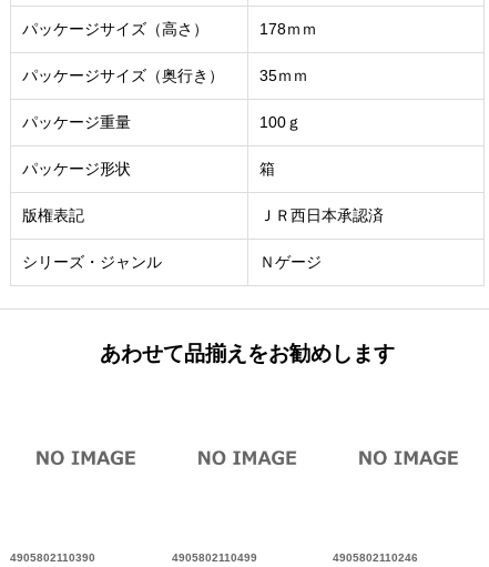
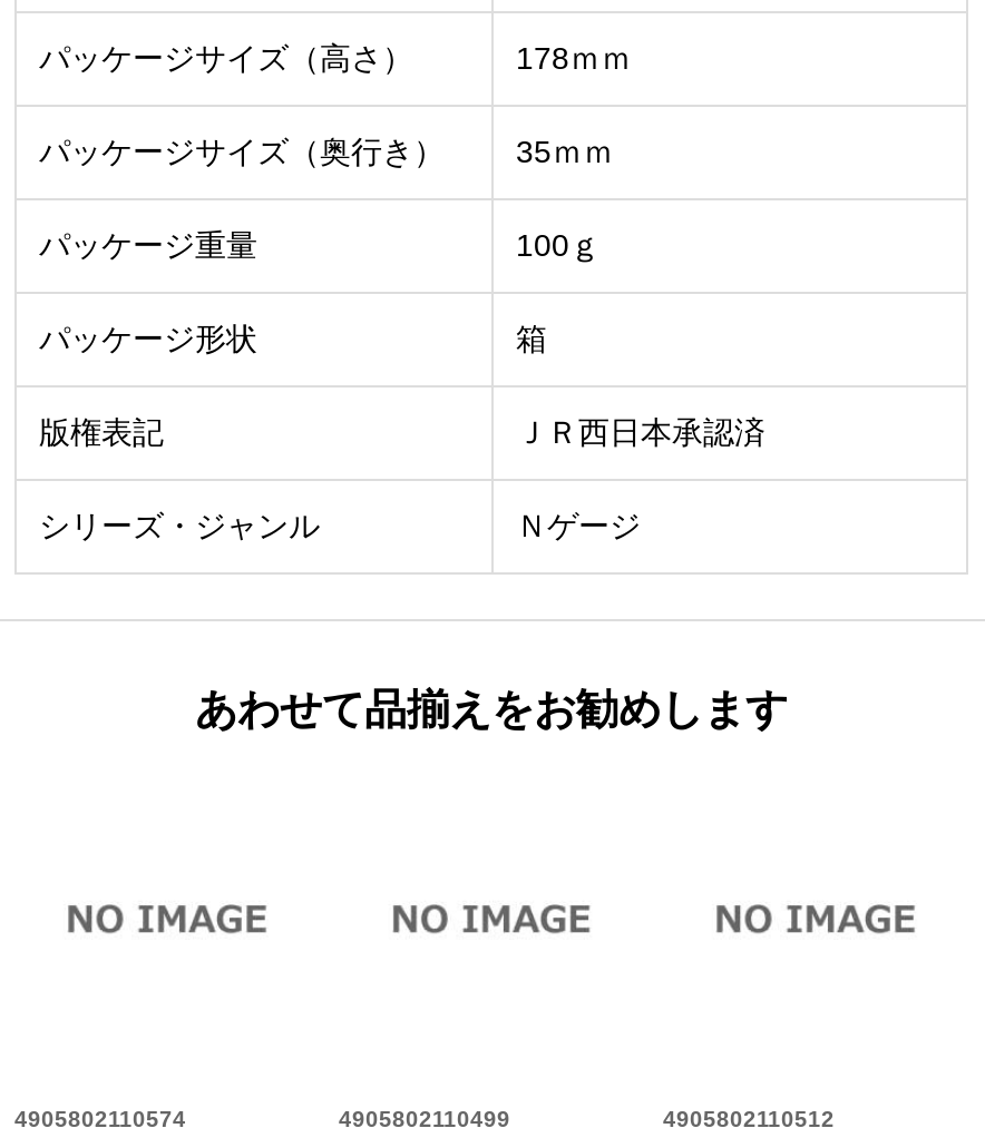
- 4905802110390
+ 4905802110574

- 4905802110246
+ 4905802110512
